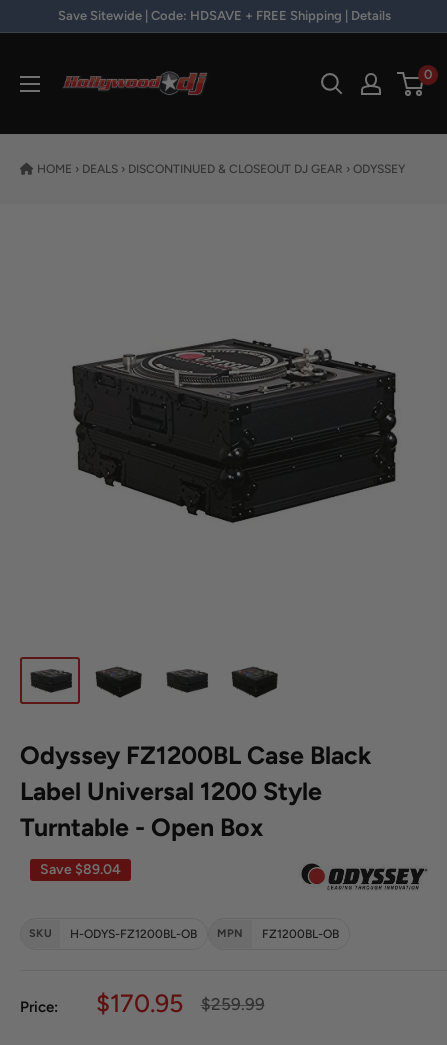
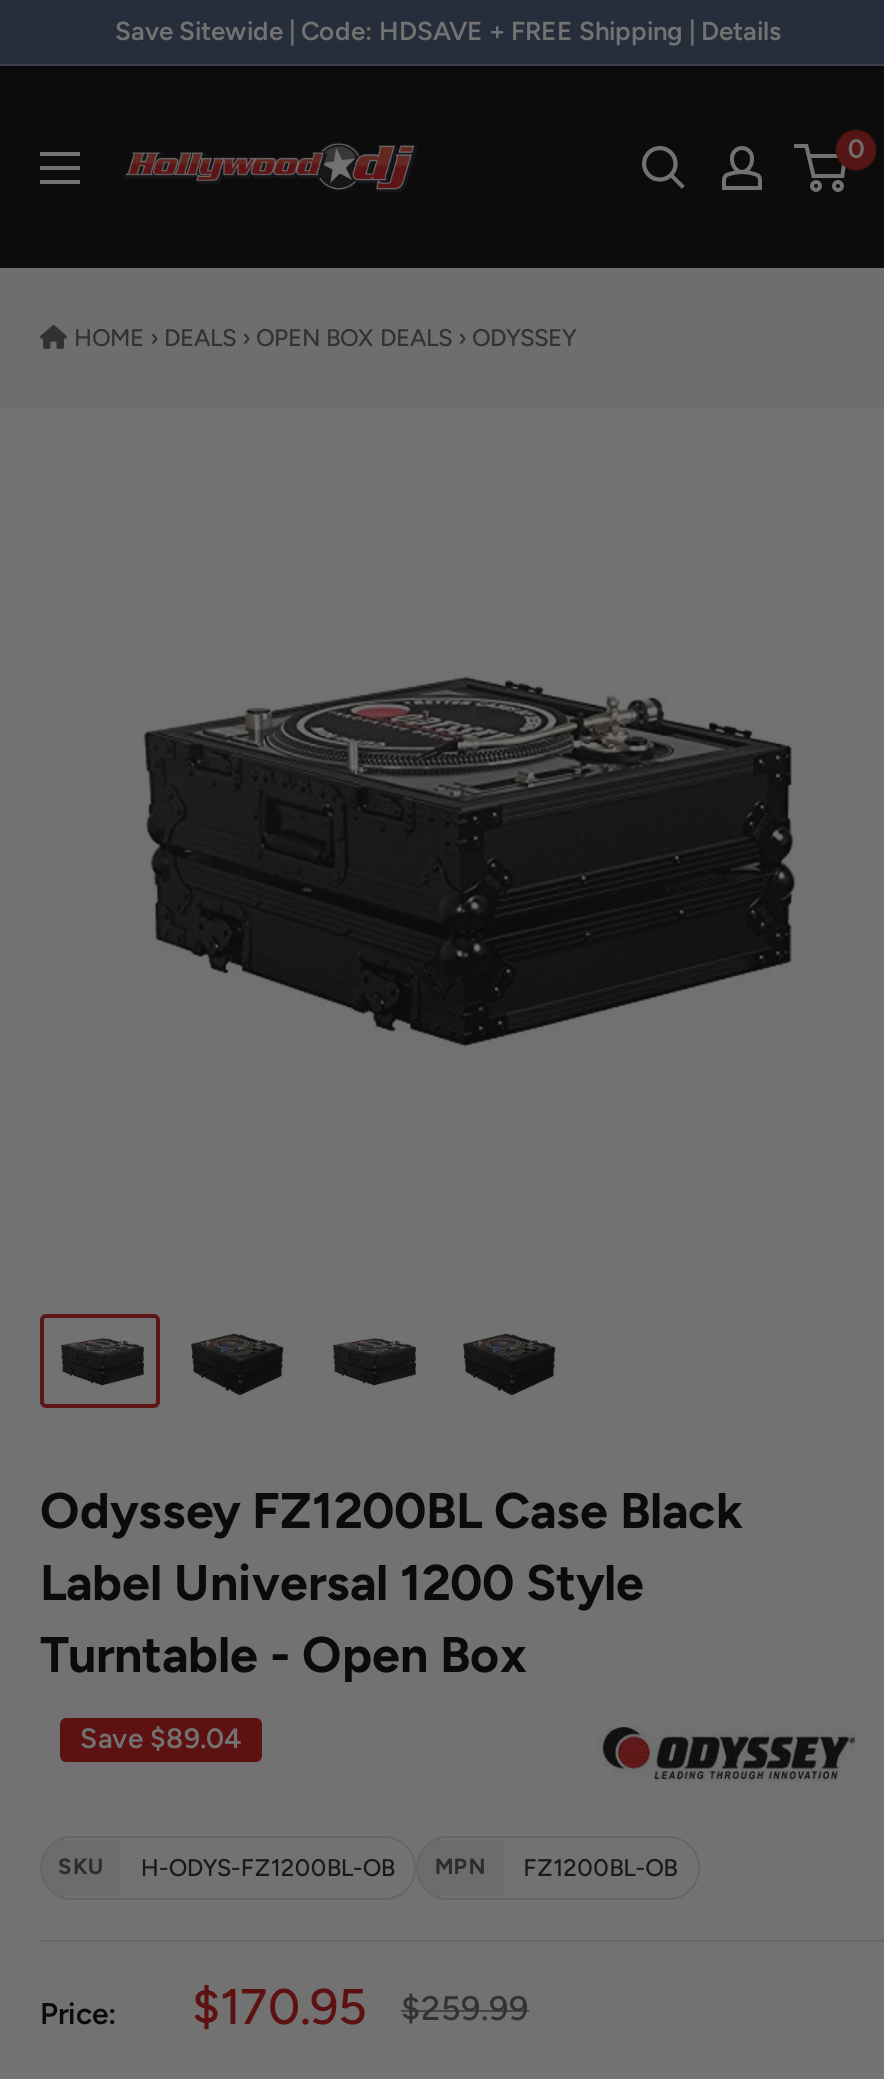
- HOME › DEALS › DISCONTINUED & CLOSEOUT DJ GEAR › ODYSSEY
+ HOME › DEALS › OPEN BOX DEALS › ODYSSEY
